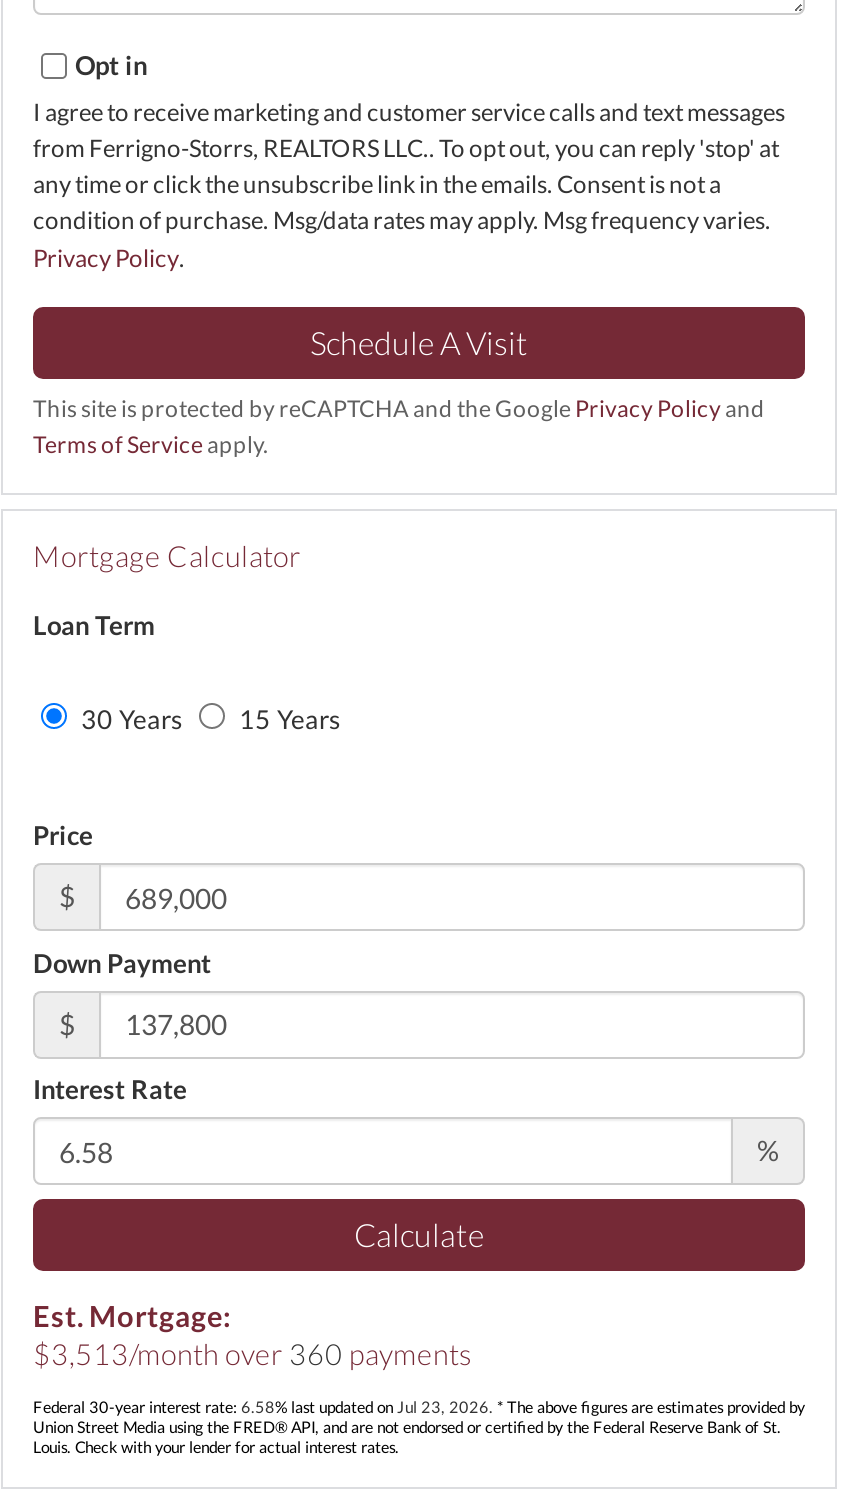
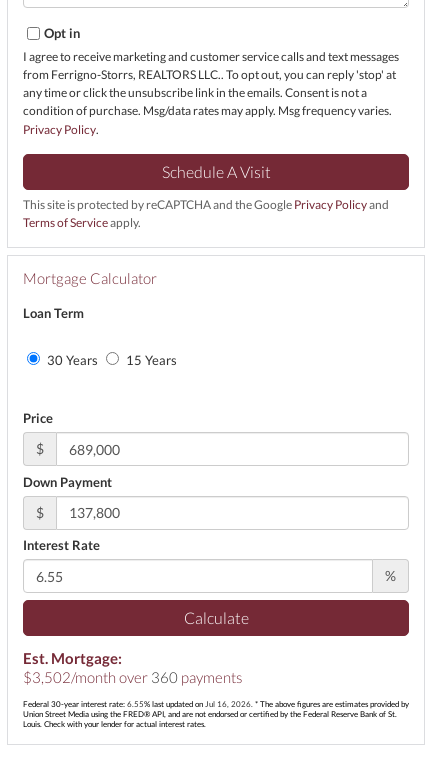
- $3,513/month over 360 payments
+ $3,502/month over 360 payments

- Federal 30-year interest rate: 6.58% last updated on Jul 23, 2026. * The above figures are estimates provided by
+ Federal 30-year interest rate: 6.55% last updated on Jul 16, 2026. * The above figures are estimates provided by
